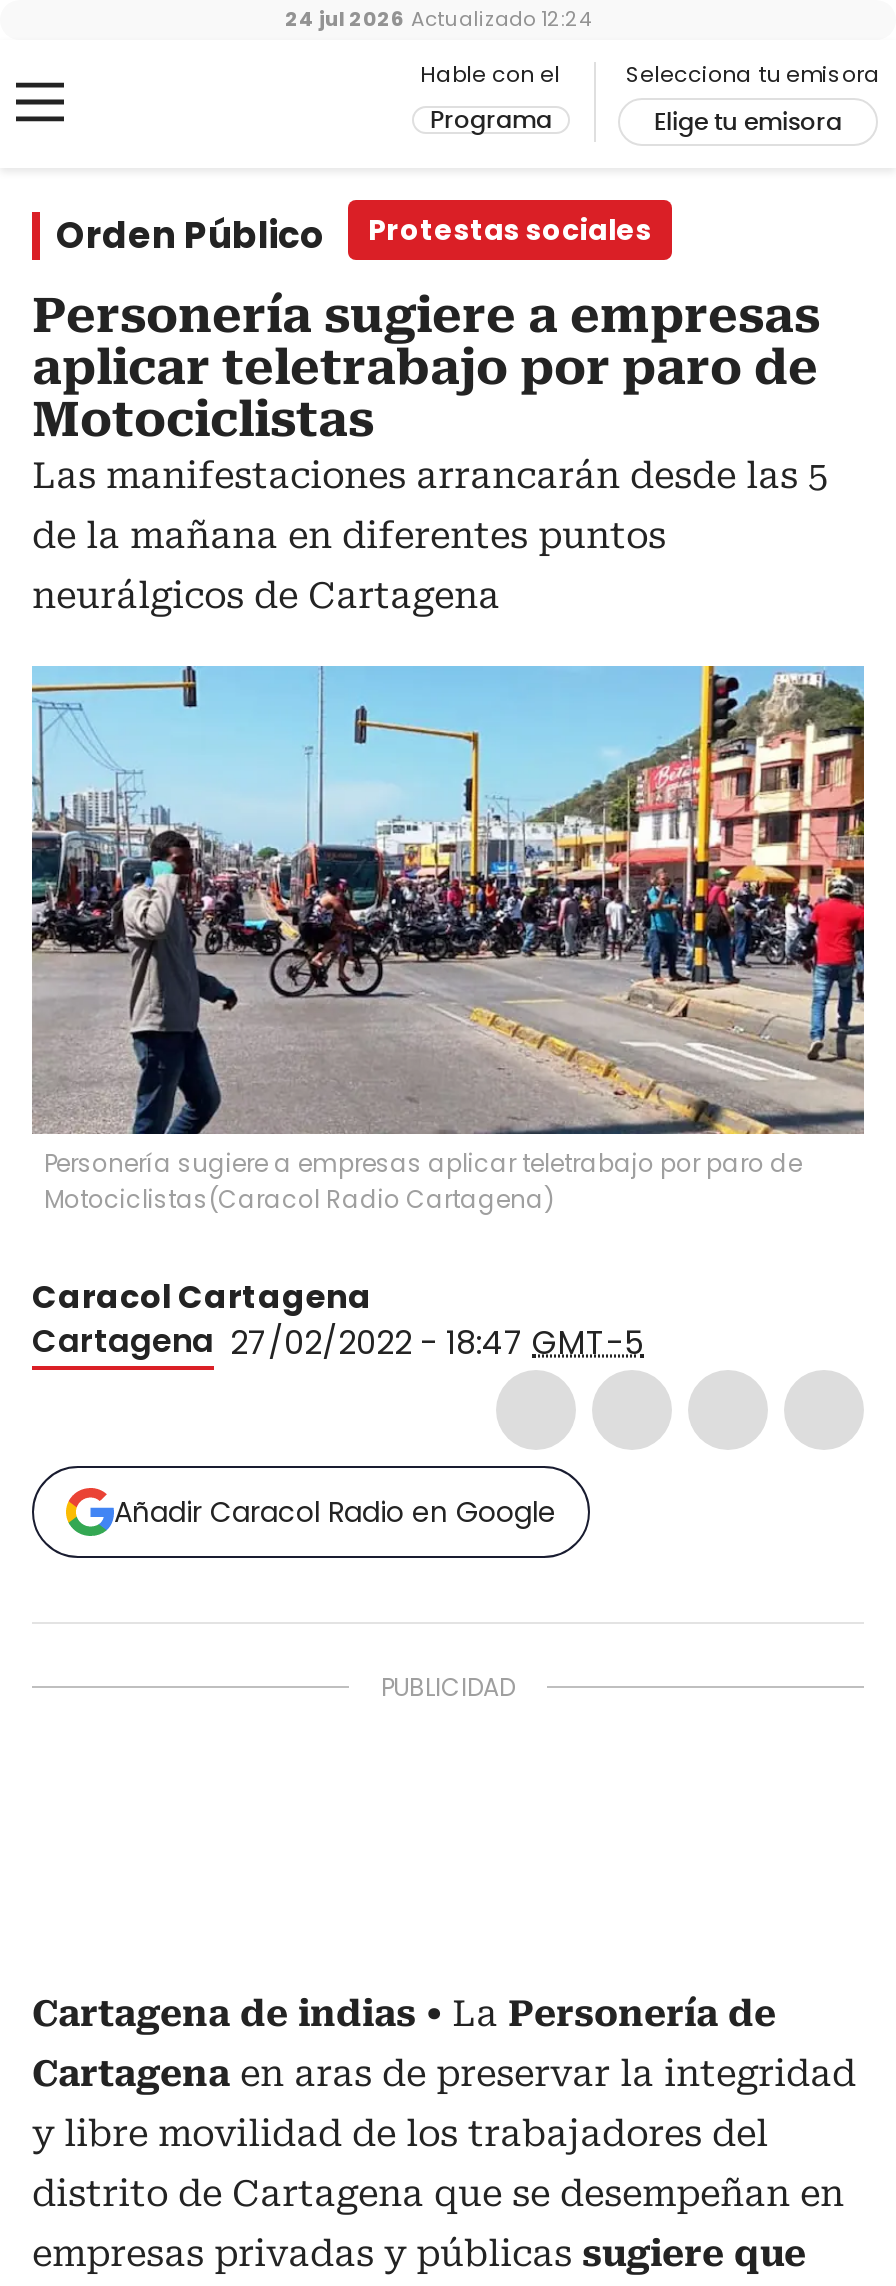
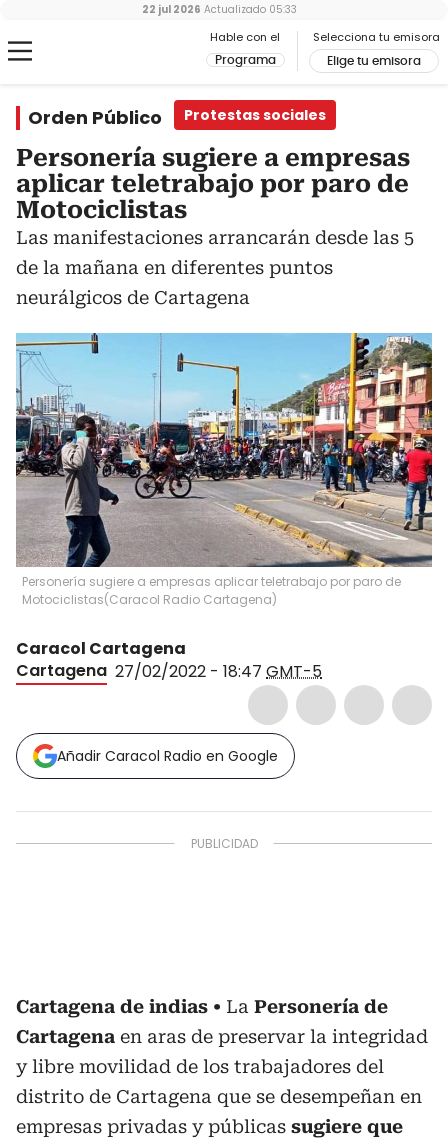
- 24 jul 2026 Actualizado 12:24
+ 22 jul 2026 Actualizado 05:33
